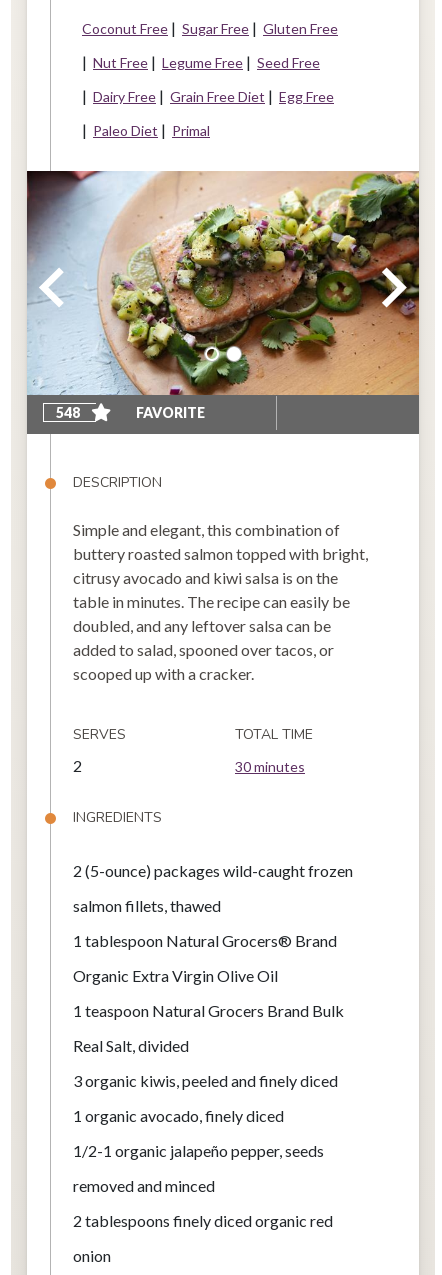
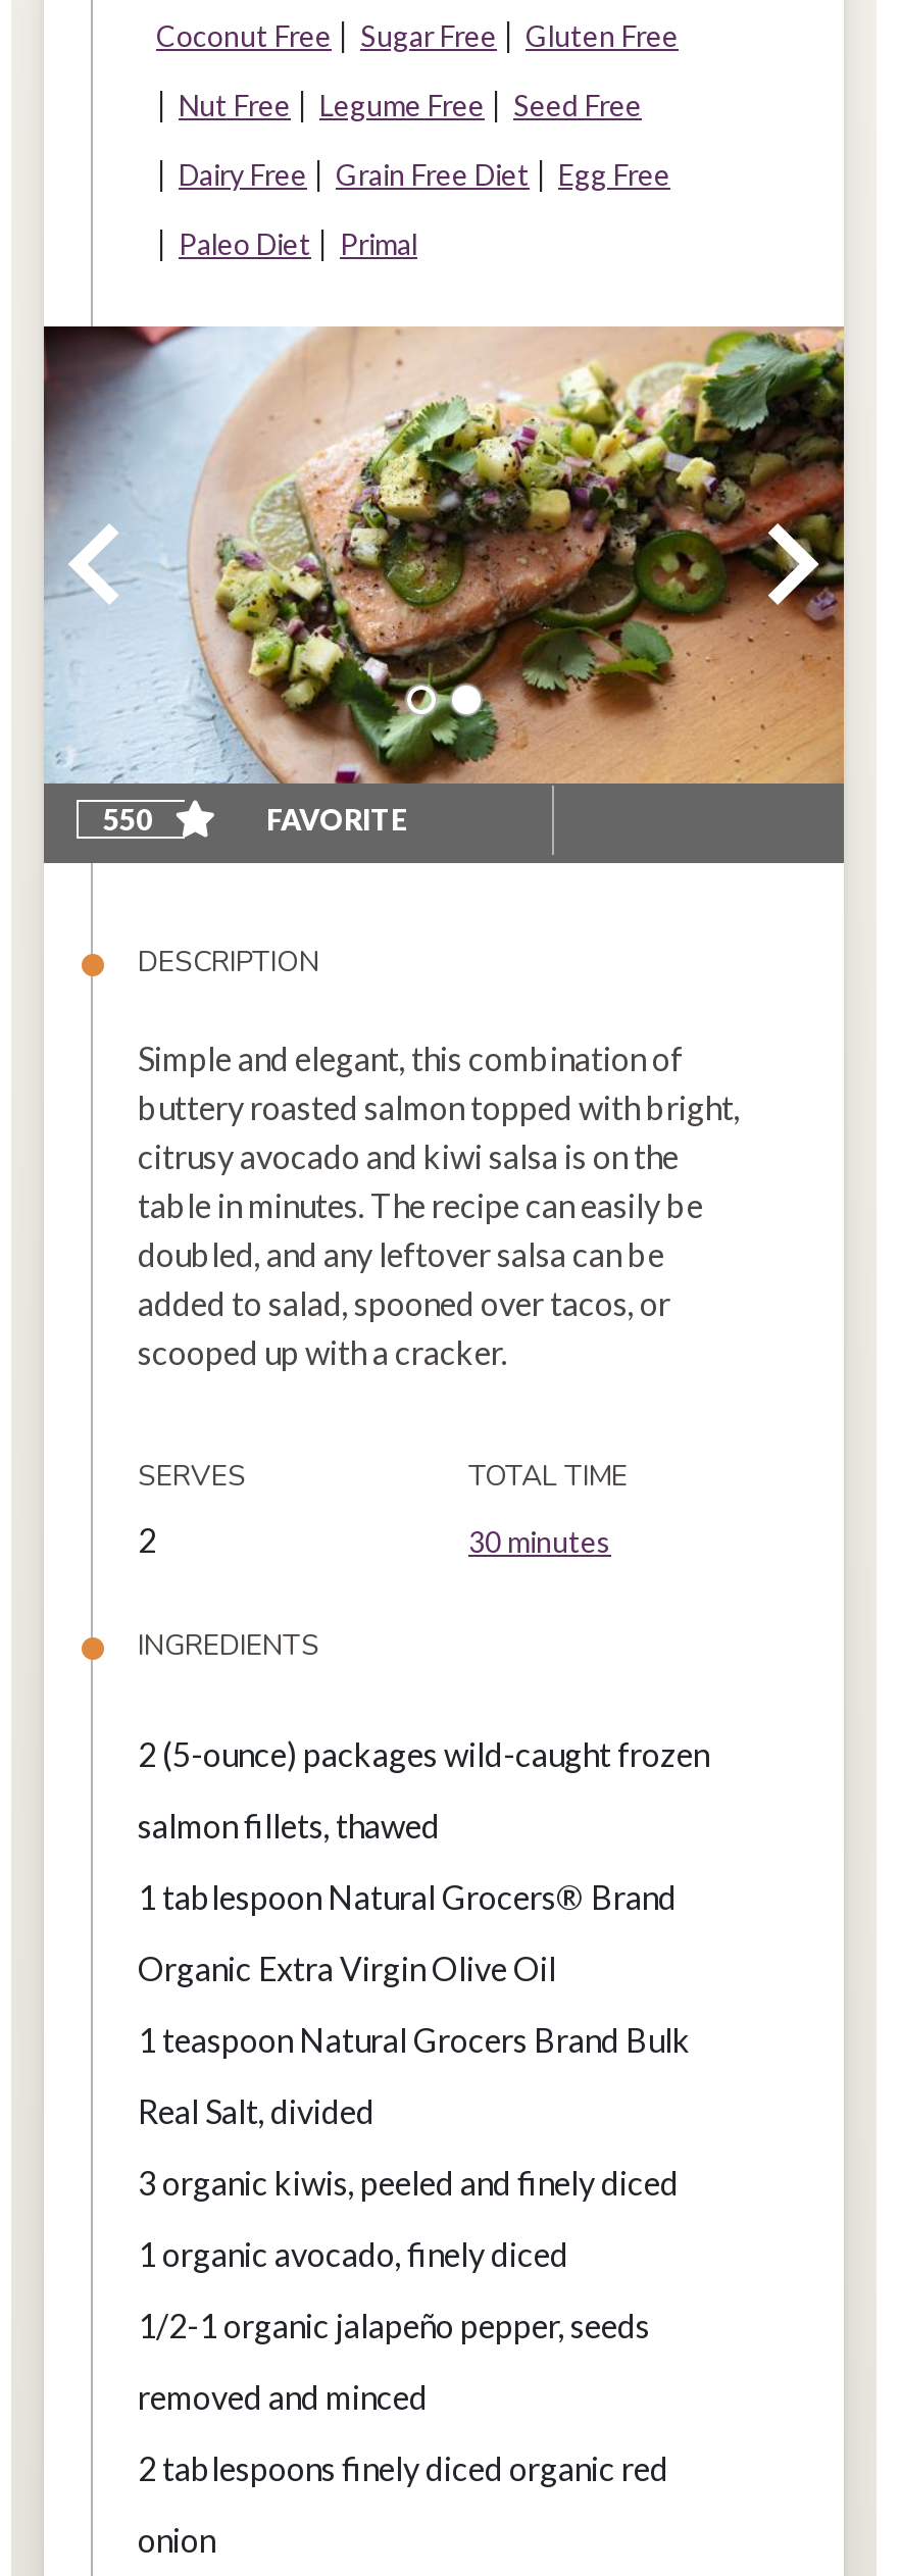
- 548
+ 550
